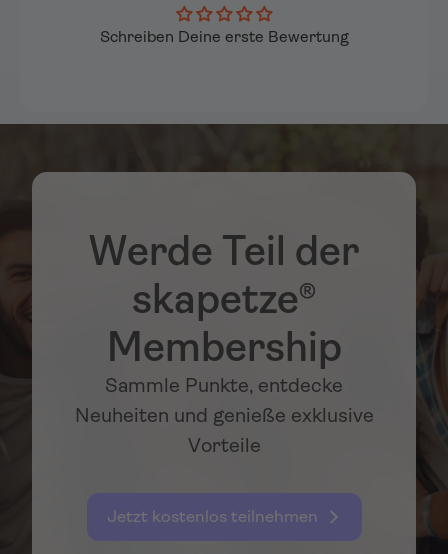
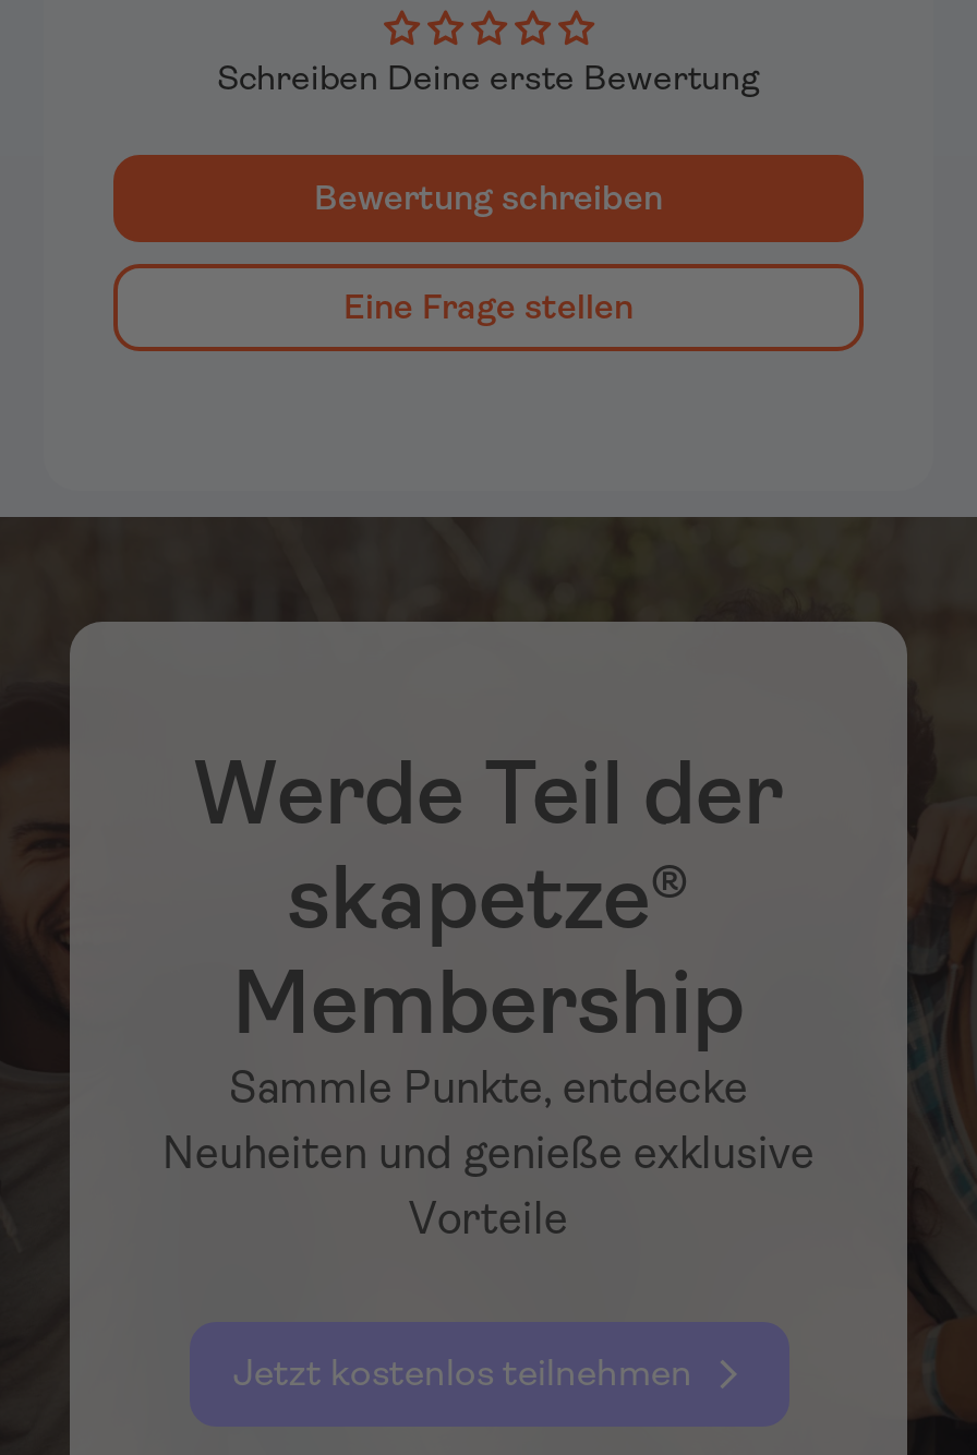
+ Bewertung schreiben
+ Eine Frage stellen
